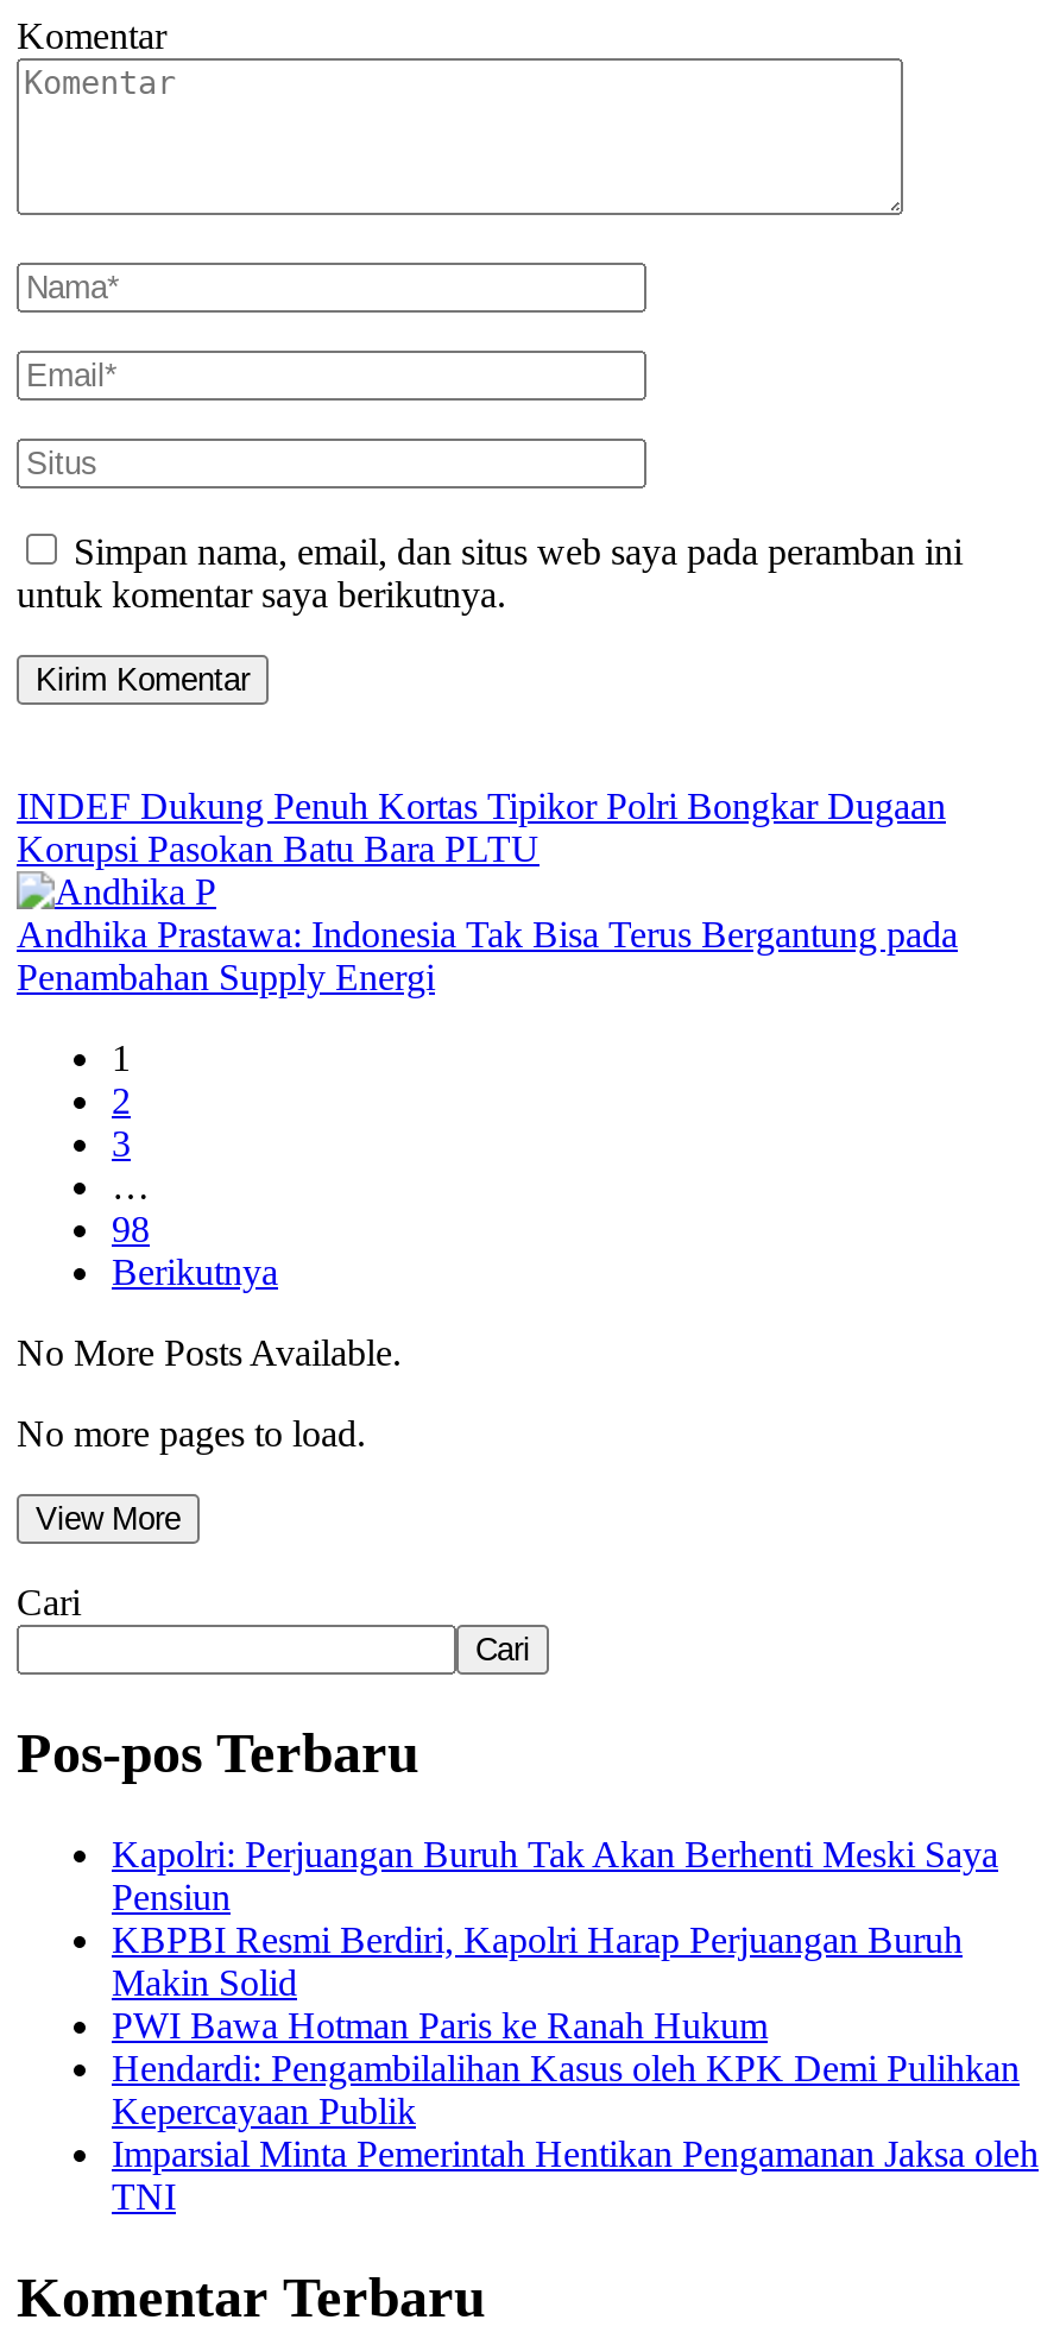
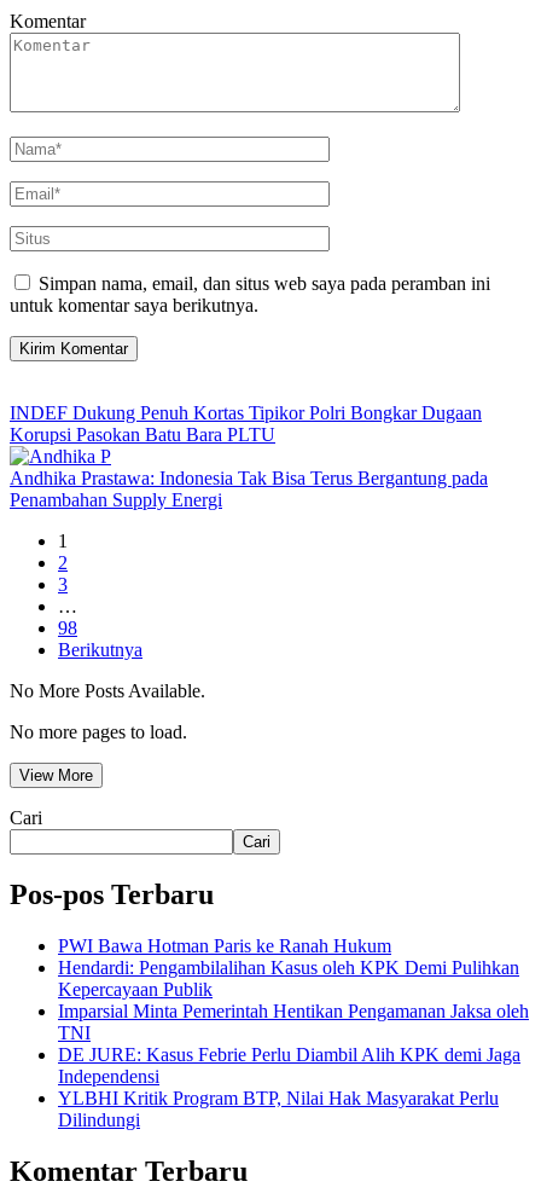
- Kapolri: Perjuangan Buruh Tak Akan Berhenti Meski Saya
- Pensiun
- KBPBI Resmi Berdiri, Kapolri Harap Perjuangan Buruh
- Makin Solid

moved up: PWI Bawa Hotman Paris ke Ranah Hukum | Hendardi: Pengambilalihan Kasus oleh KPK Demi Pulihkan | Kepercayaan Publik | Imparsial Minta Pemerintah Hentikan Pengamanan Jaksa oleh | TNI

+ DE JURE: Kasus Febrie Perlu Diambil Alih KPK demi Jaga
+ Independensi
+ YLBHI Kritik Program BTP, Nilai Hak Masyarakat Perlu
+ Dilindungi
